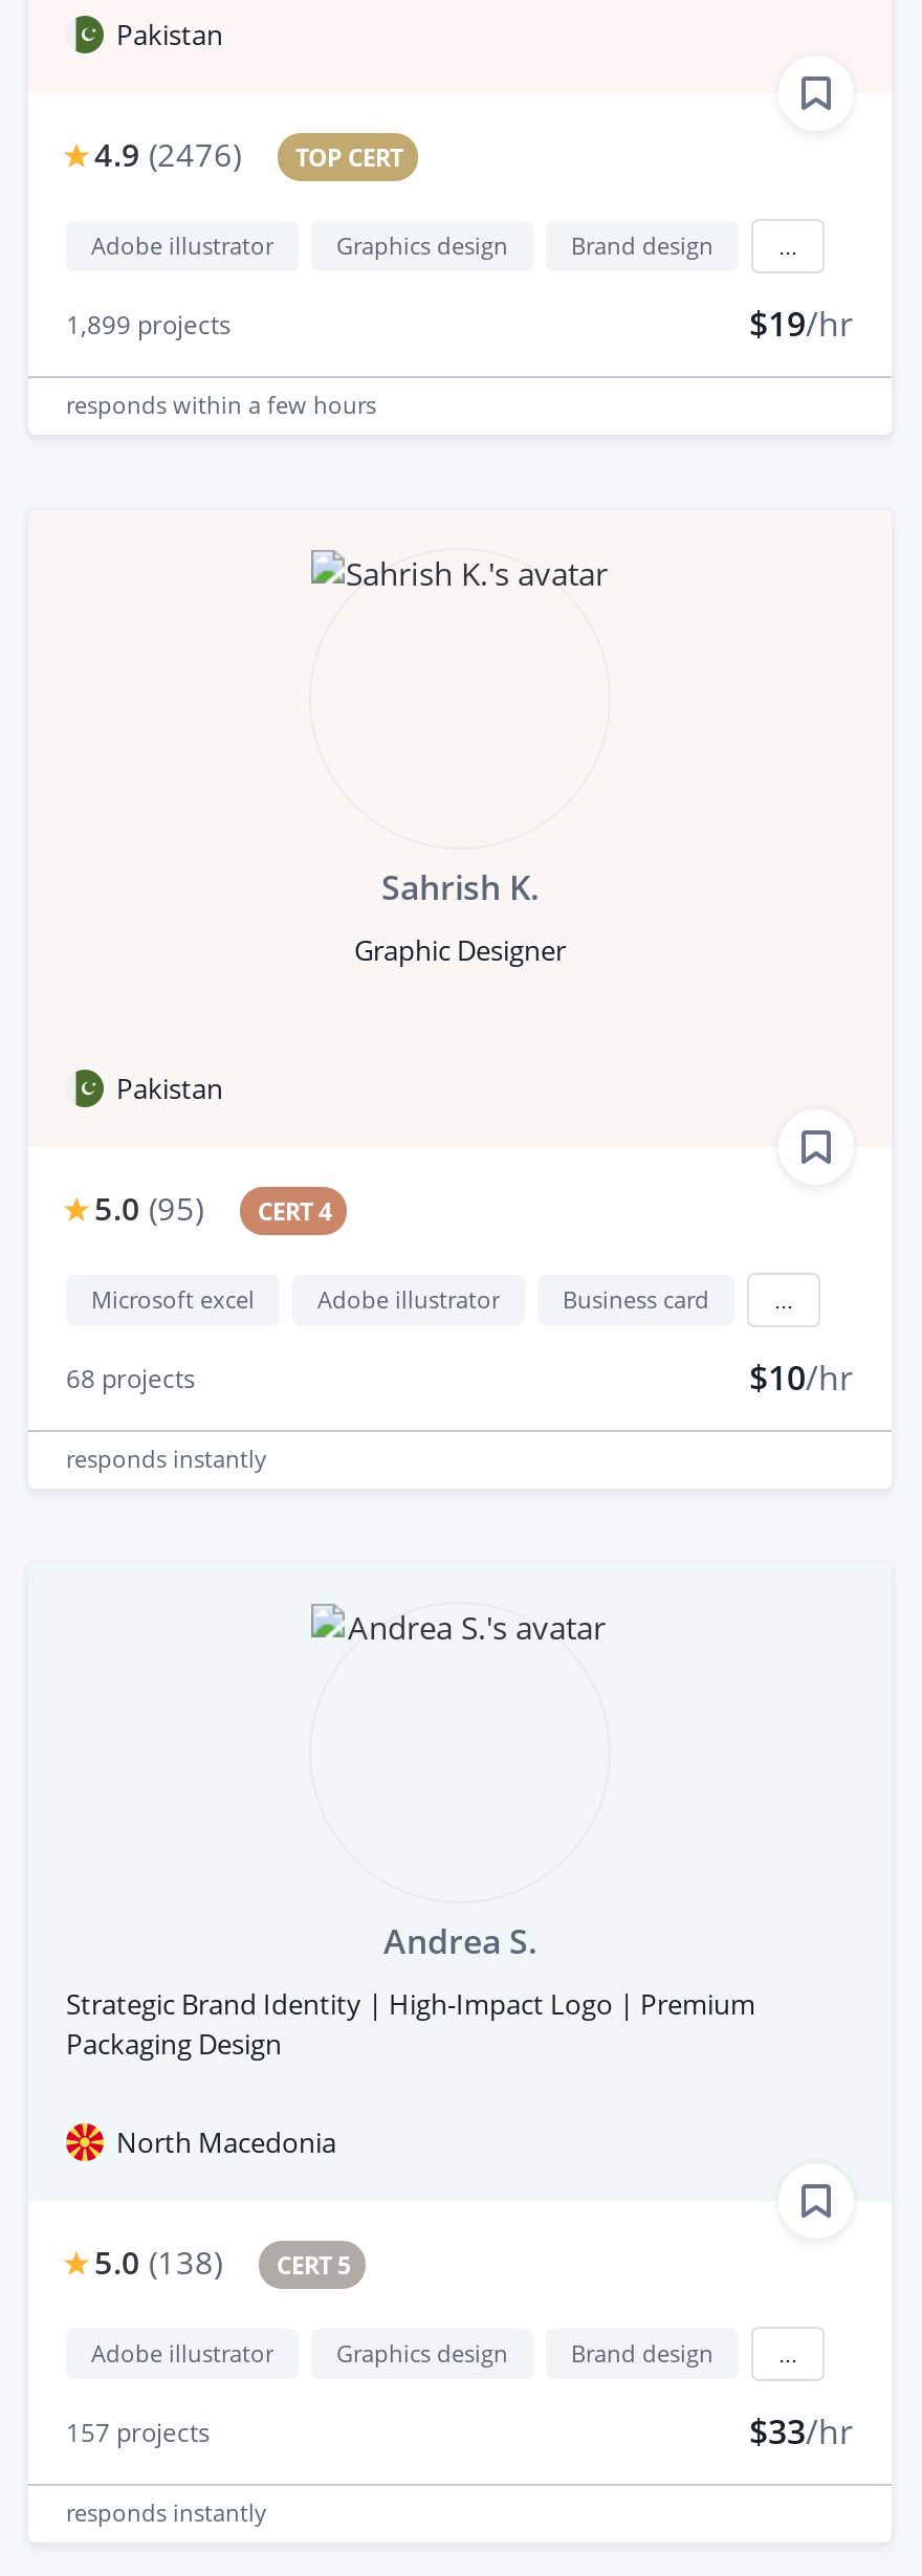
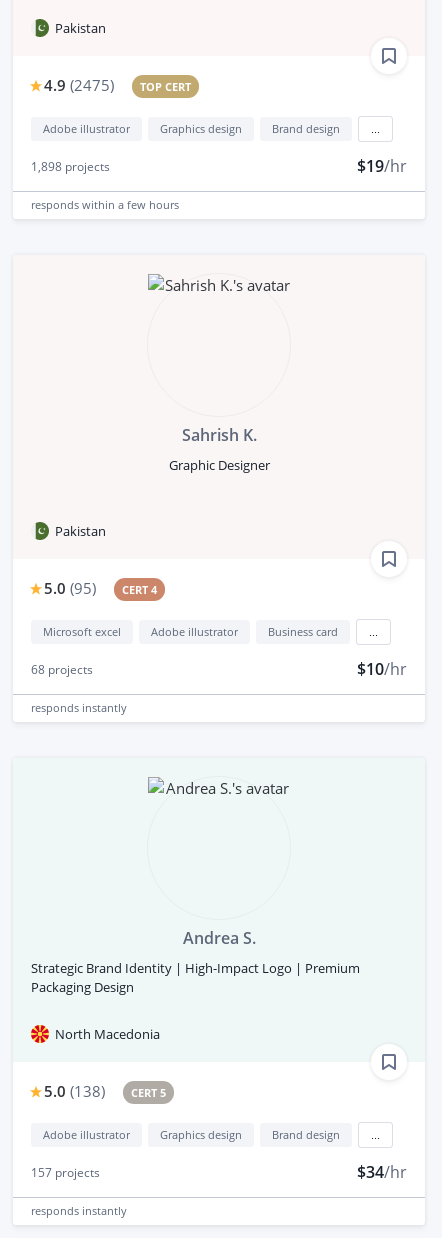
- 4.9 (2476) TOP CERT
+ 4.9 (2475) TOP CERT

- 1,899 projects
+ 1,898 projects

- $33/hr
+ $34/hr
